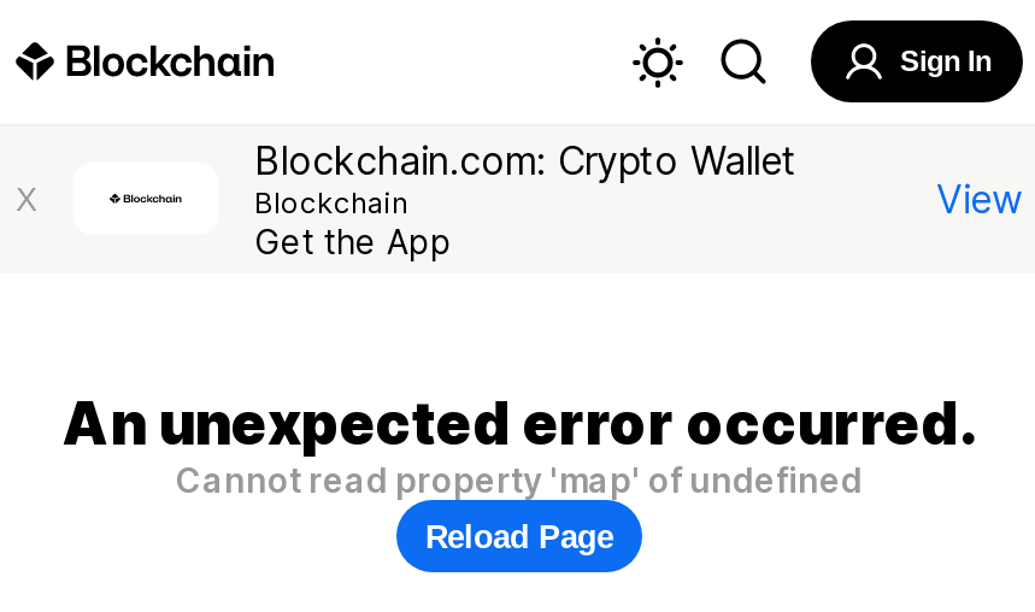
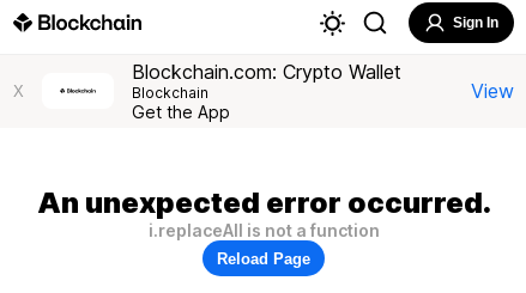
- Cannot read property 'map' of undefined
+ i.replaceAll is not a function
